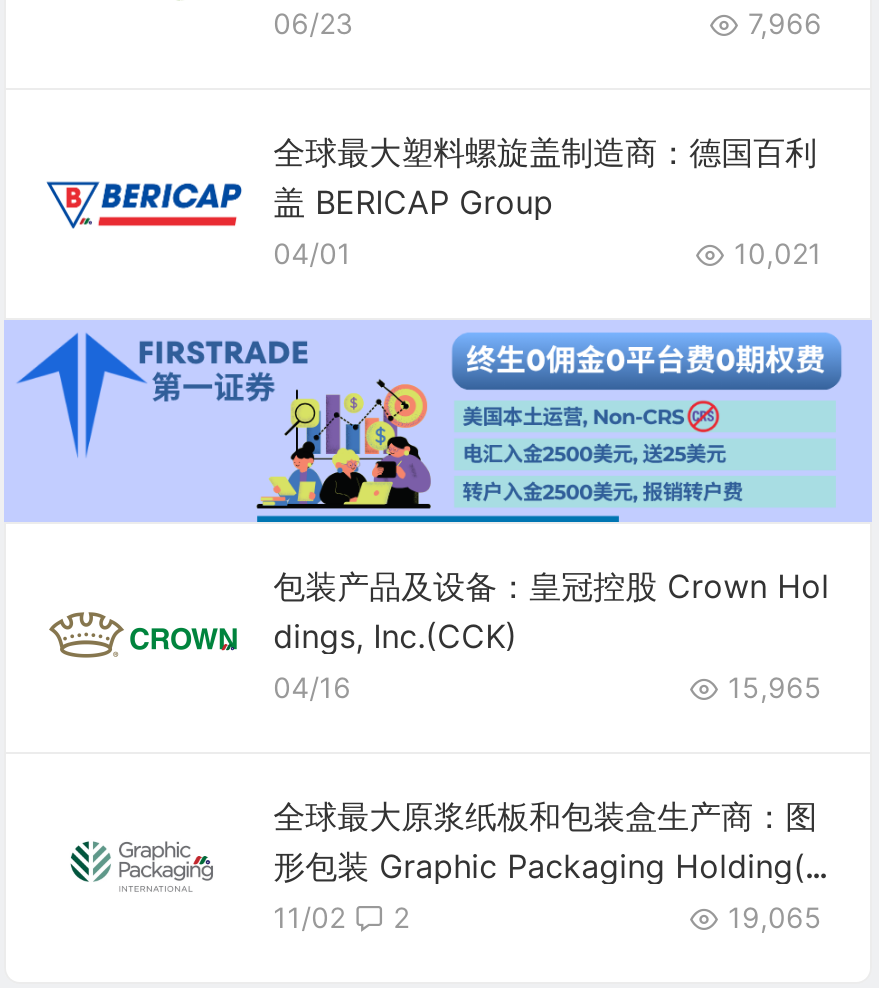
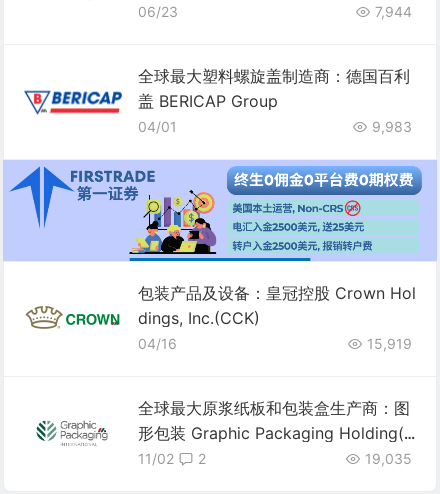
- 7,966
+ 7,944

- 10,021
+ 9,983

- 15,965
+ 15,919

- 19,065
+ 19,035
